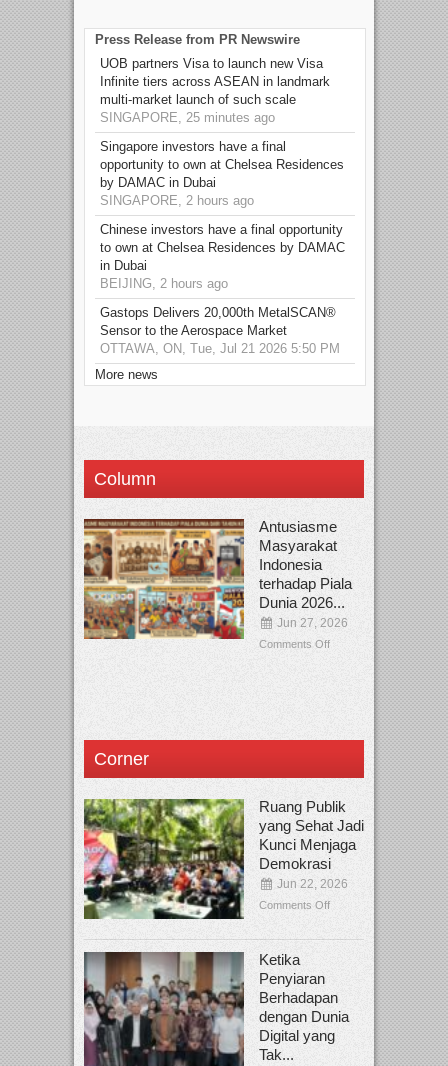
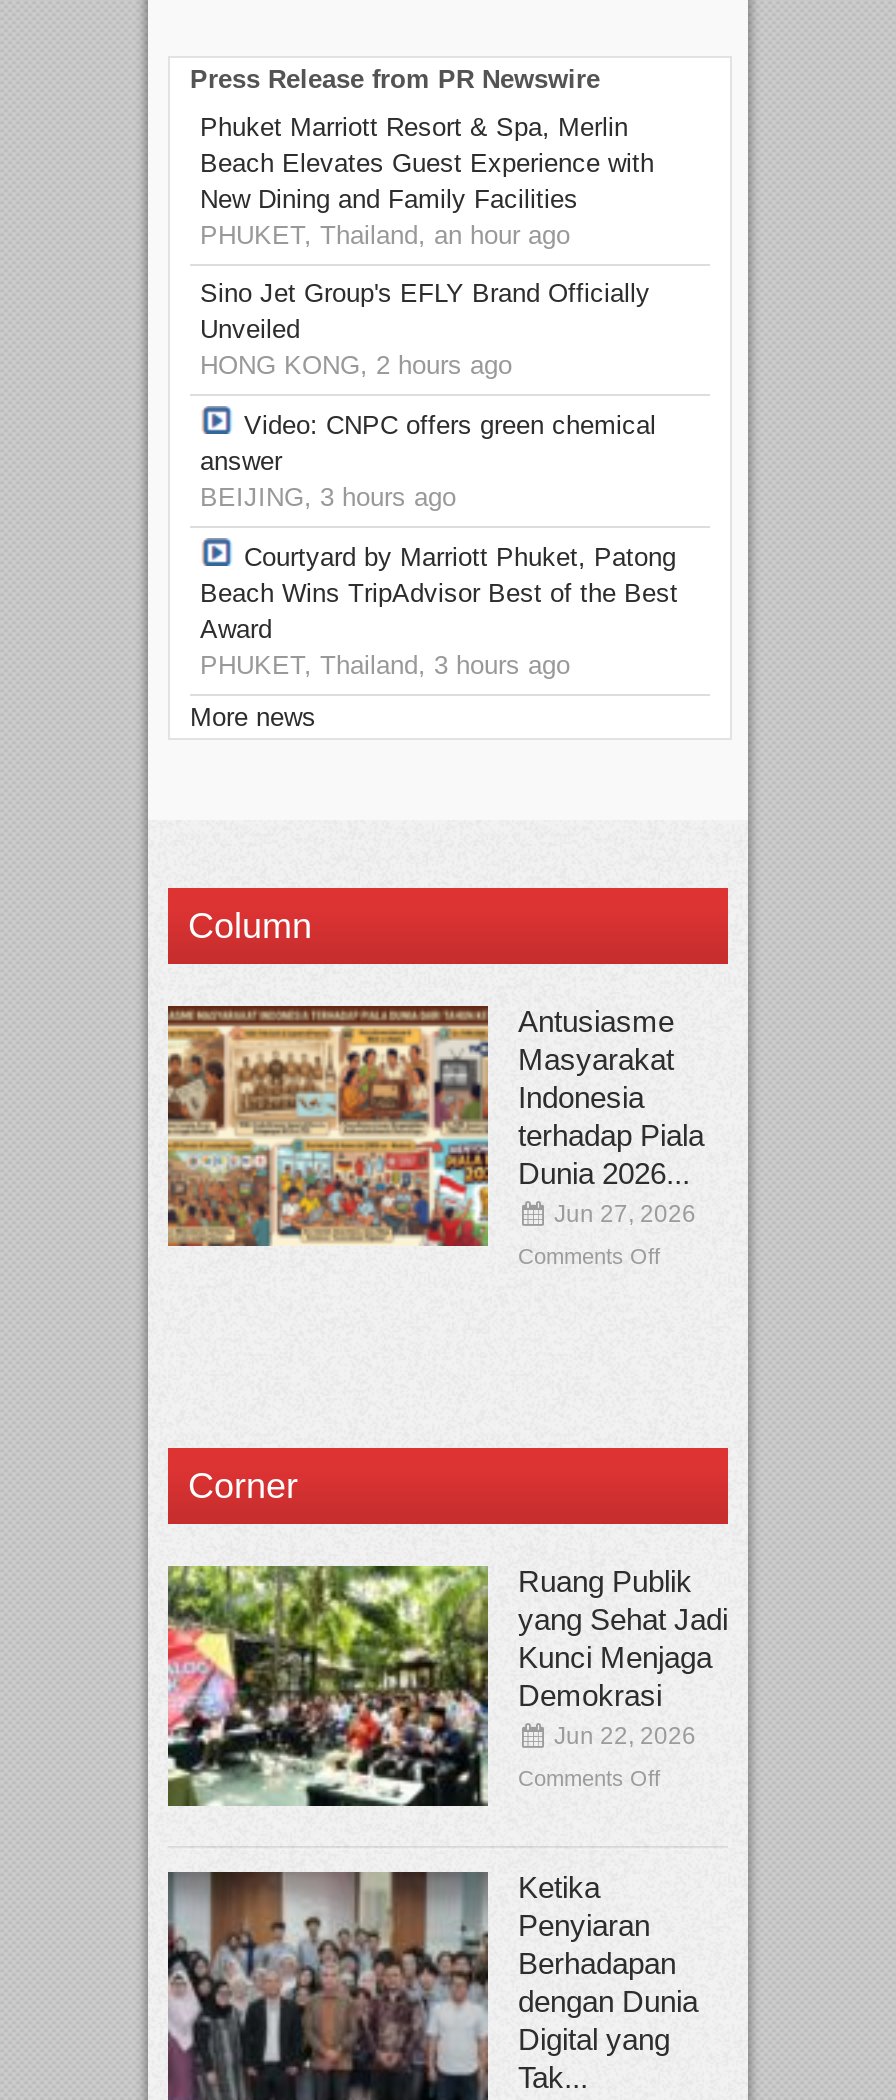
- UOB partners Visa to launch new Visa
- Infinite tiers across ASEAN in landmark
- multi-market launch of such scale
- SINGAPORE, 25 minutes ago
+ Phuket Marriott Resort & Spa, Merlin
+ Beach Elevates Guest Experience with
+ New Dining and Family Facilities
+ PHUKET, Thailand, an hour ago

- Singapore investors have a final
- opportunity to own at Chelsea Residences
- by DAMAC in Dubai
- SINGAPORE, 2 hours ago
+ Sino Jet Group's EFLY Brand Officially
+ Unveiled
+ HONG KONG, 2 hours ago

- Chinese investors have a final opportunity
- to own at Chelsea Residences by DAMAC
- in Dubai
- BEIJING, 2 hours ago
+ Video: CNPC offers green chemical
+ answer
+ BEIJING, 3 hours ago

- Gastops Delivers 20,000th MetalSCAN®
- Sensor to the Aerospace Market
- OTTAWA, ON, Tue, Jul 21 2026 5:50 PM
+ Courtyard by Marriott Phuket, Patong
+ Beach Wins TripAdvisor Best of the Best
+ Award
+ PHUKET, Thailand, 3 hours ago
